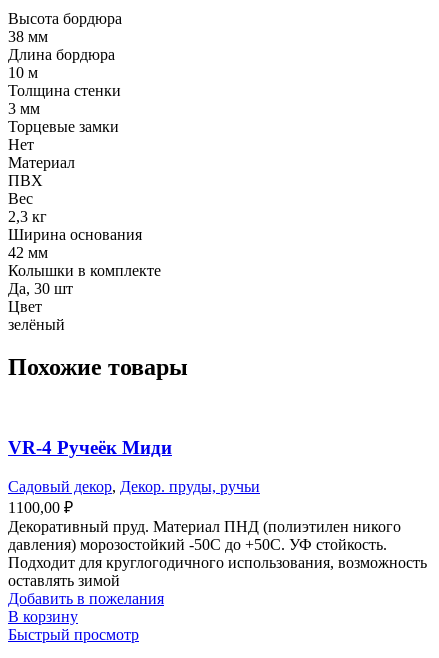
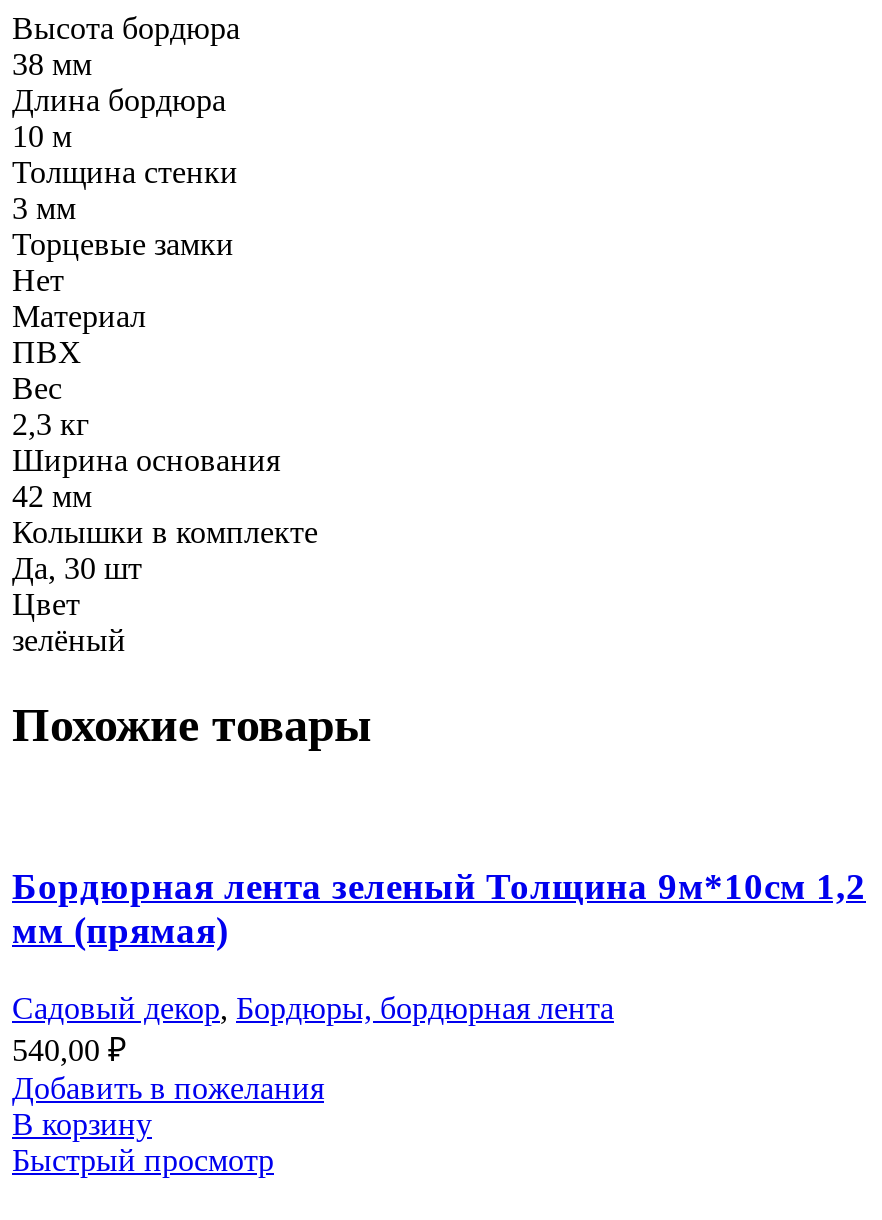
- VR-4 Ручеёк Миди
+ Бордюрная лента зеленый Толщина 9м*10см 1,2
+ мм (прямая)

- Садовый декор, Декор. пруды, ручьи
- 1100,00 ₽
- Декоративный пруд. Материал ПНД (полиэтилен никого
- давления) морозостойкий -50С до +50С. УФ стойкость.
- Подходит для круглогодичного использования, возможность
- оставлять зимой
+ Садовый декор, Бордюры, бордюрная лента
+ 540,00 ₽
